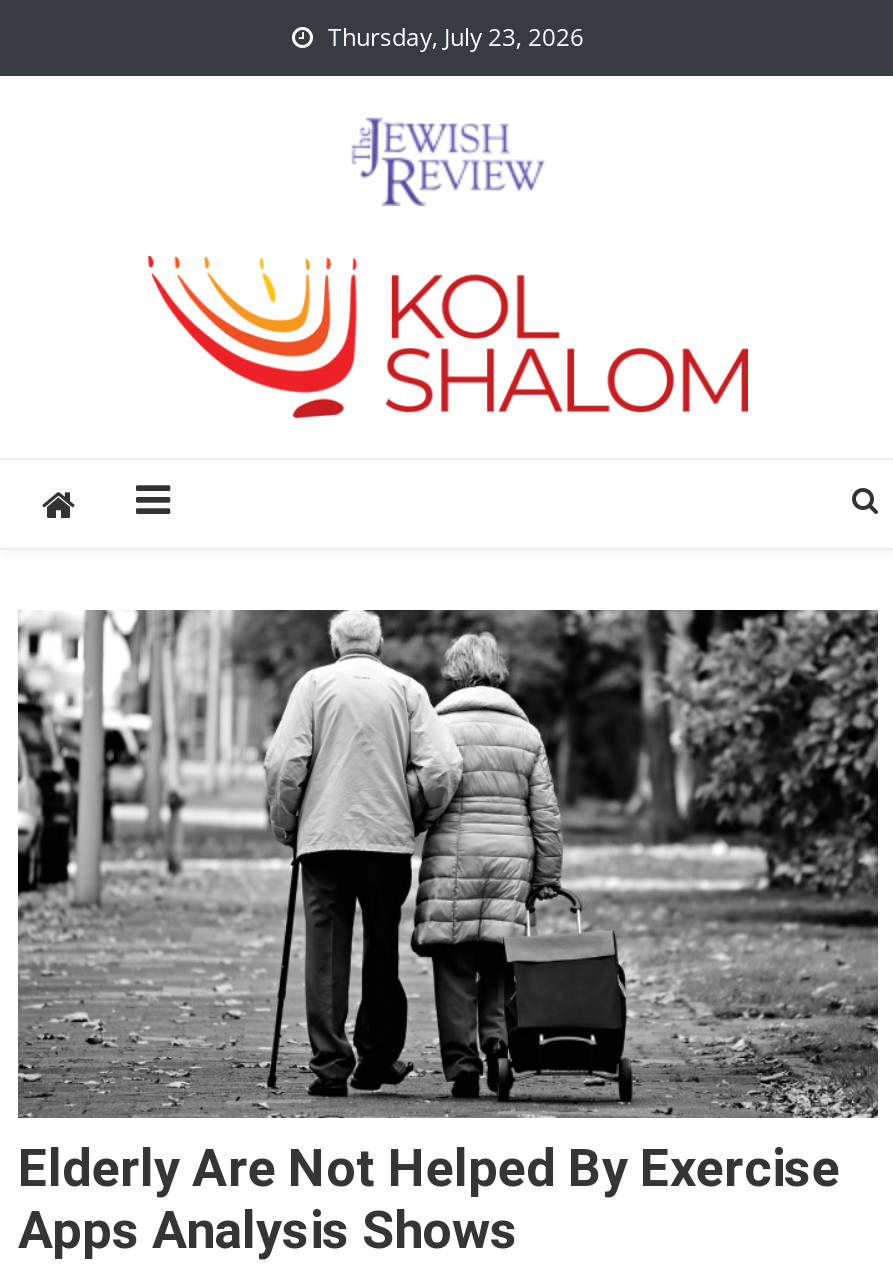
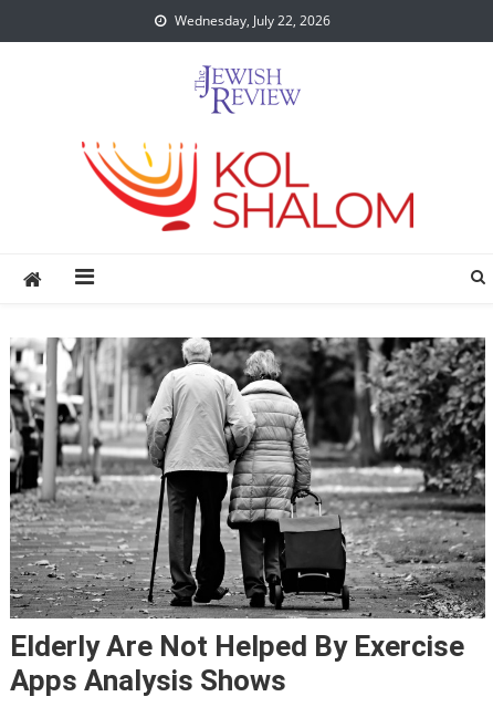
- Thursday, July 23, 2026
+ Wednesday, July 22, 2026
